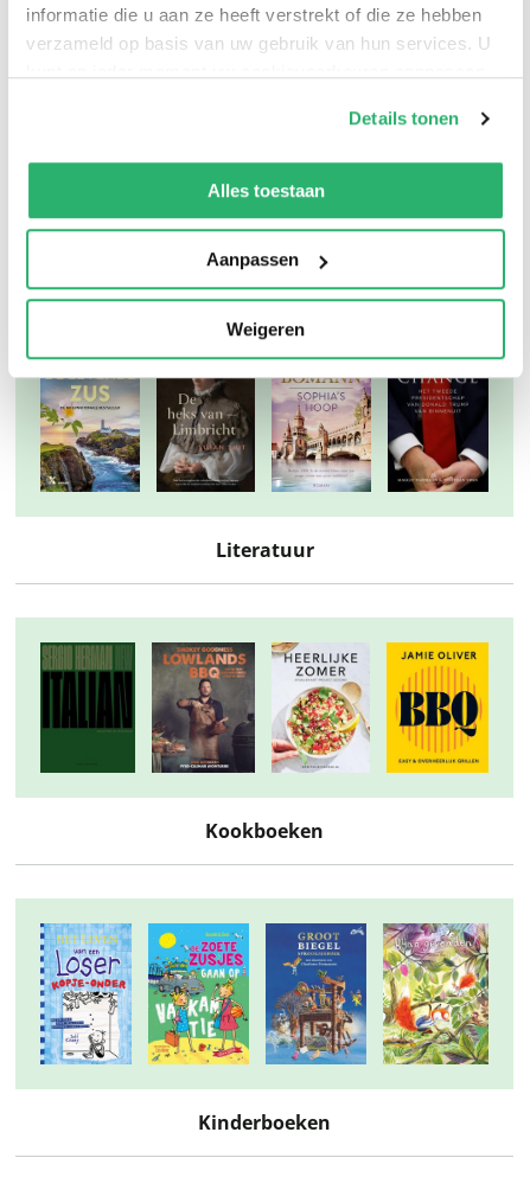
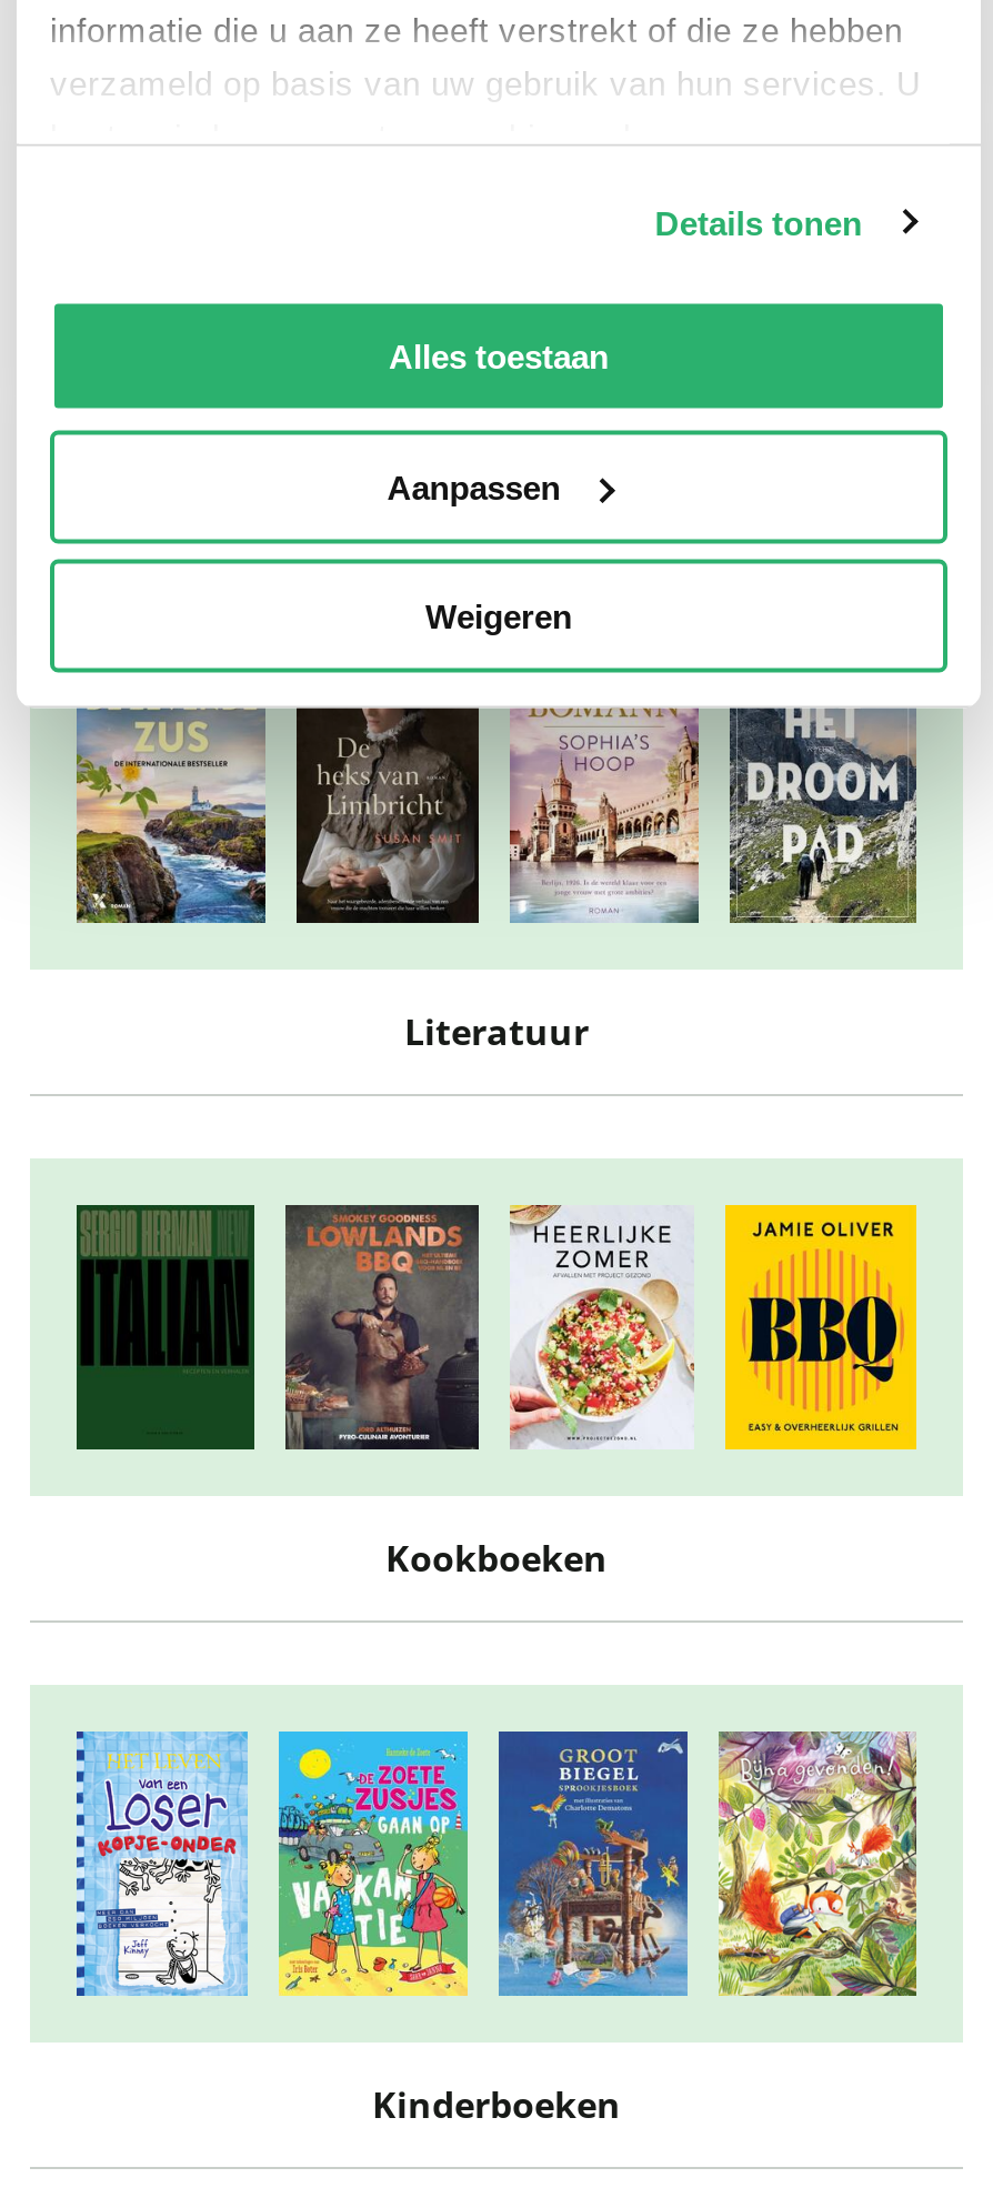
- [image]
+ [image]
